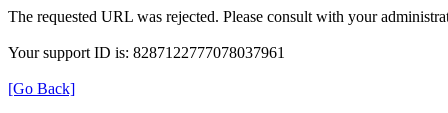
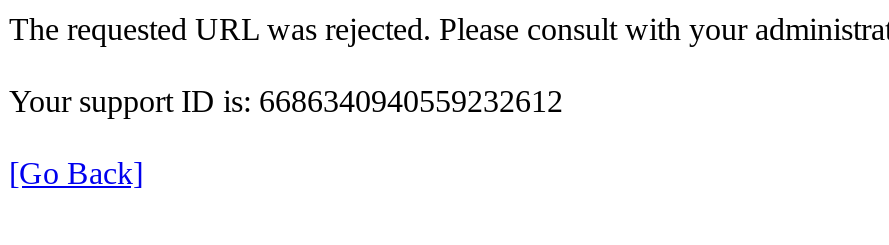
- Your support ID is: 8287122777078037961
+ Your support ID is: 6686340940559232612
